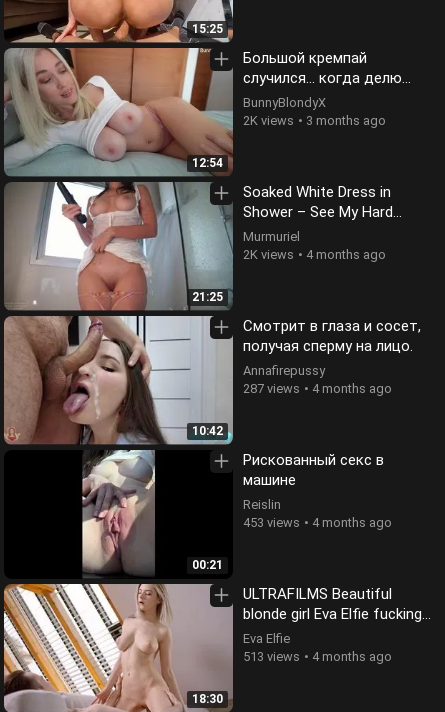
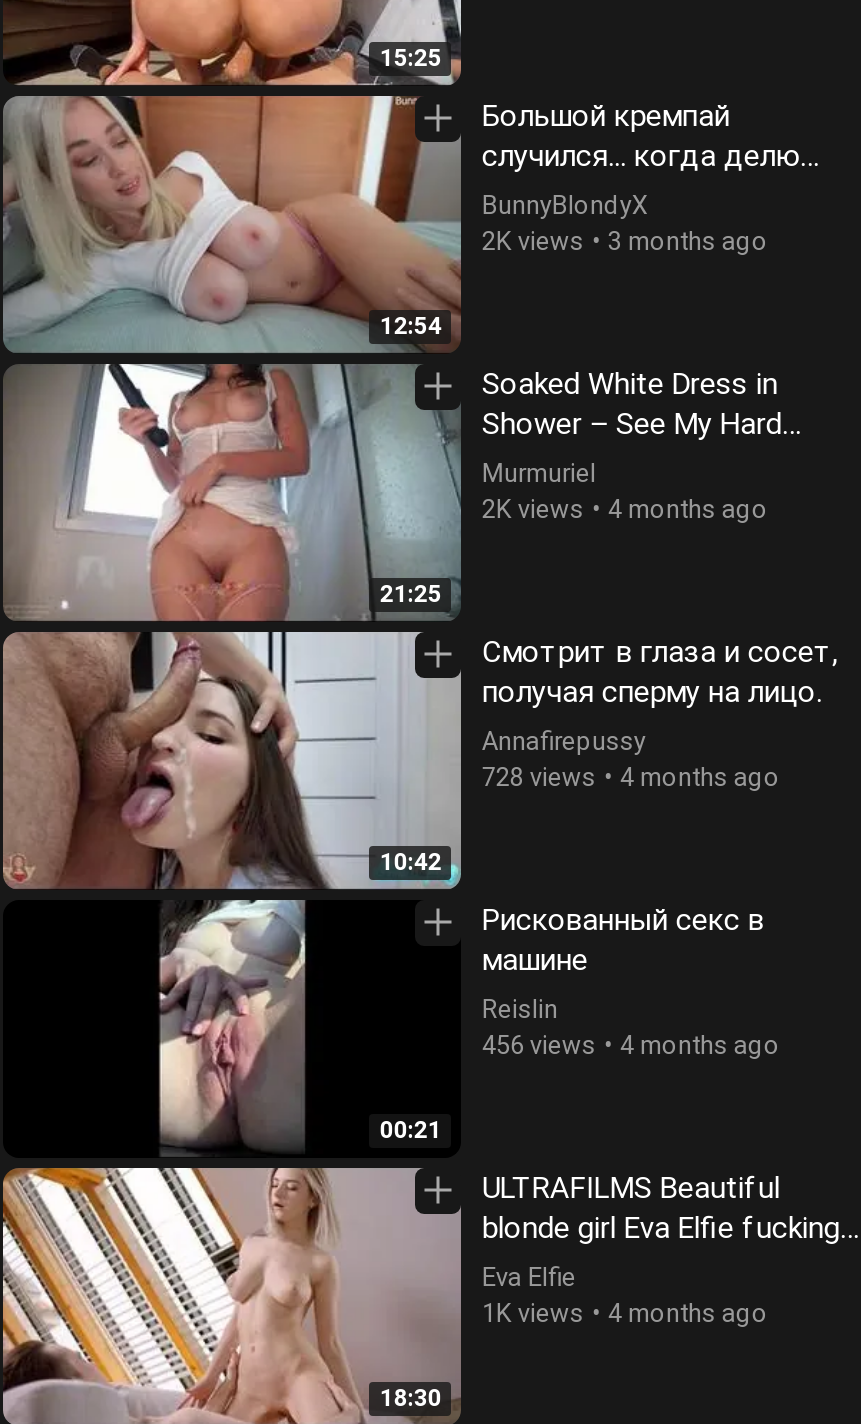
- 287 views 4 months ago
+ 728 views 4 months ago

- 453 views 4 months ago
+ 456 views 4 months ago

- 513 views 4 months ago
+ 1K views 4 months ago
